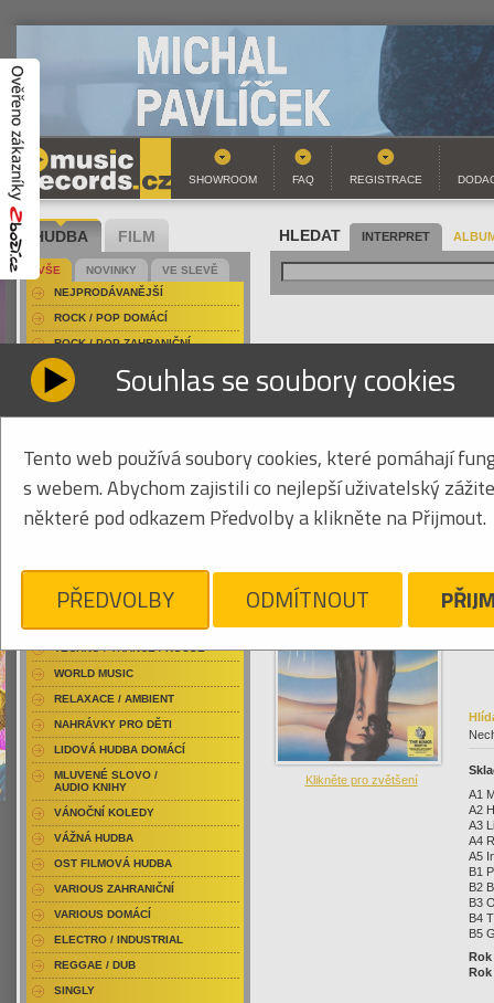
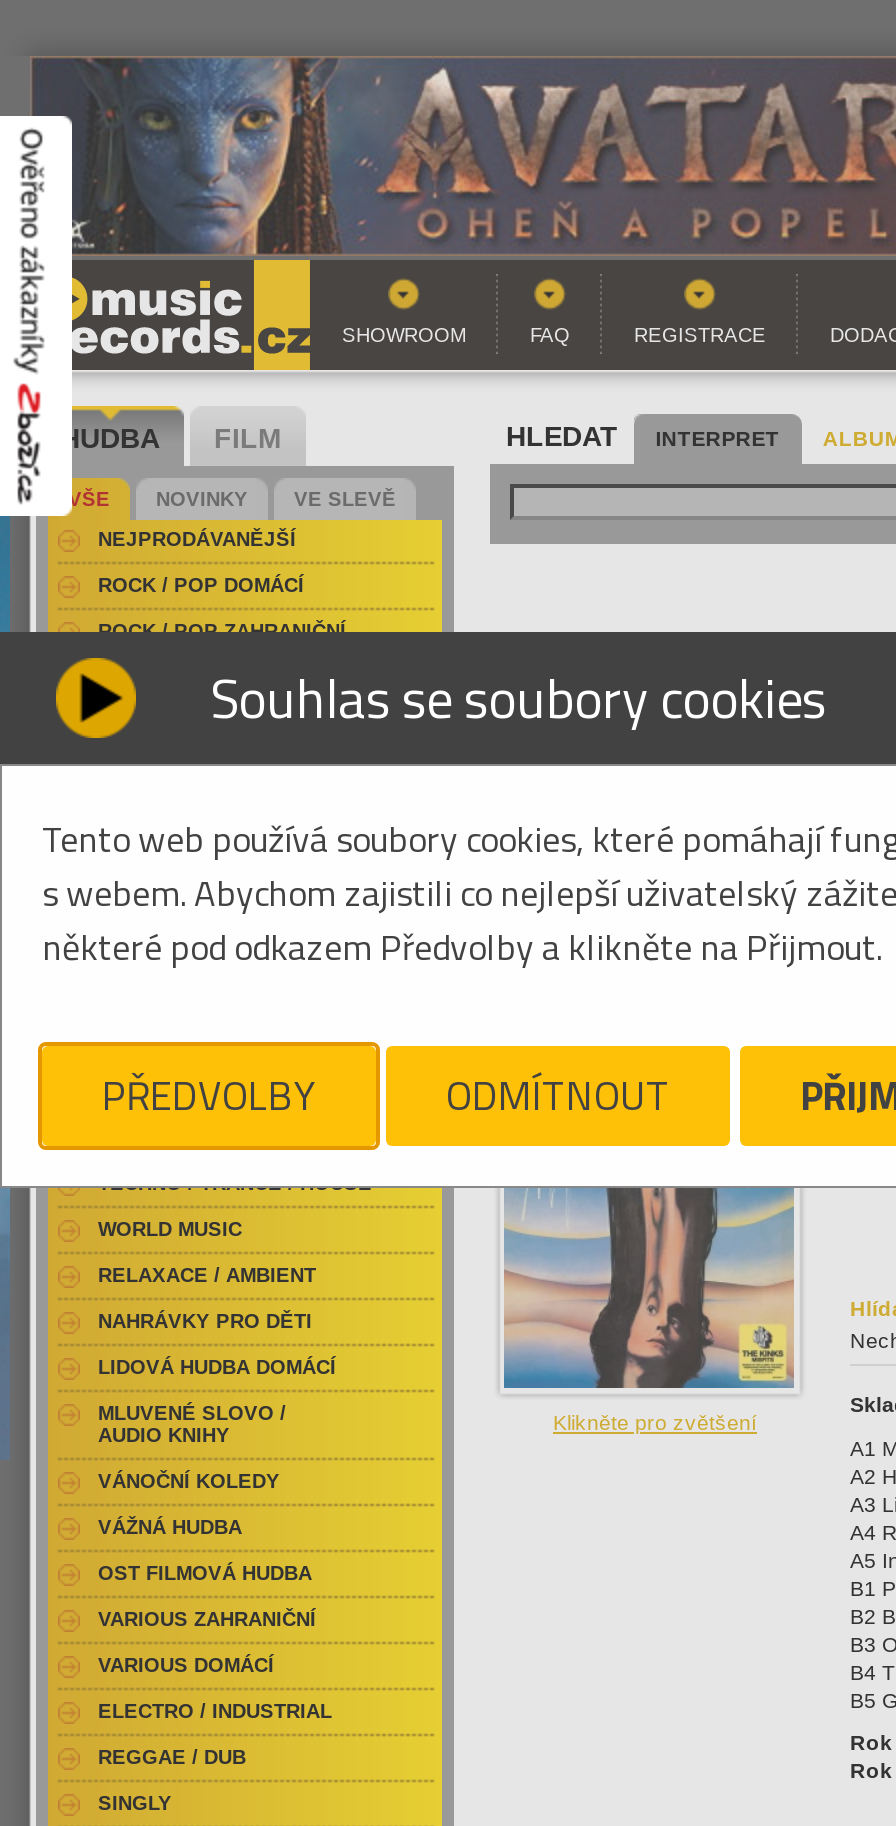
- [image]
+ [image]
